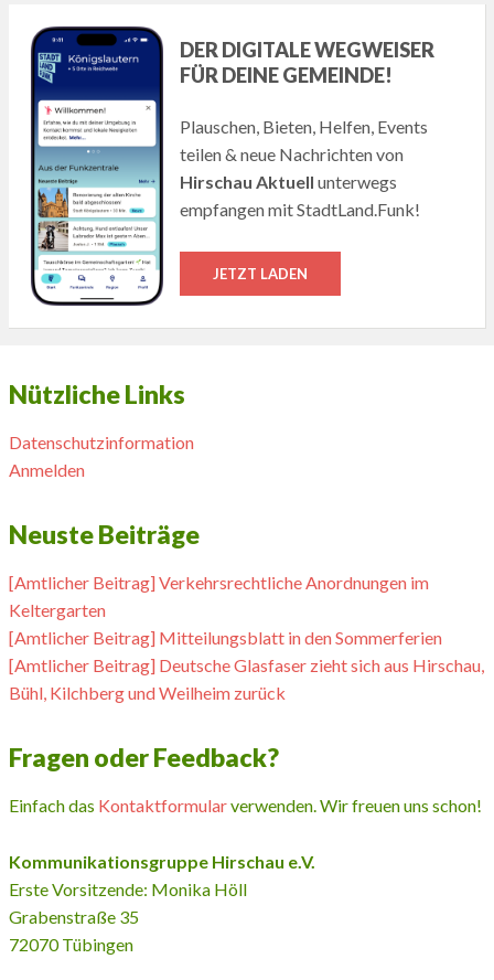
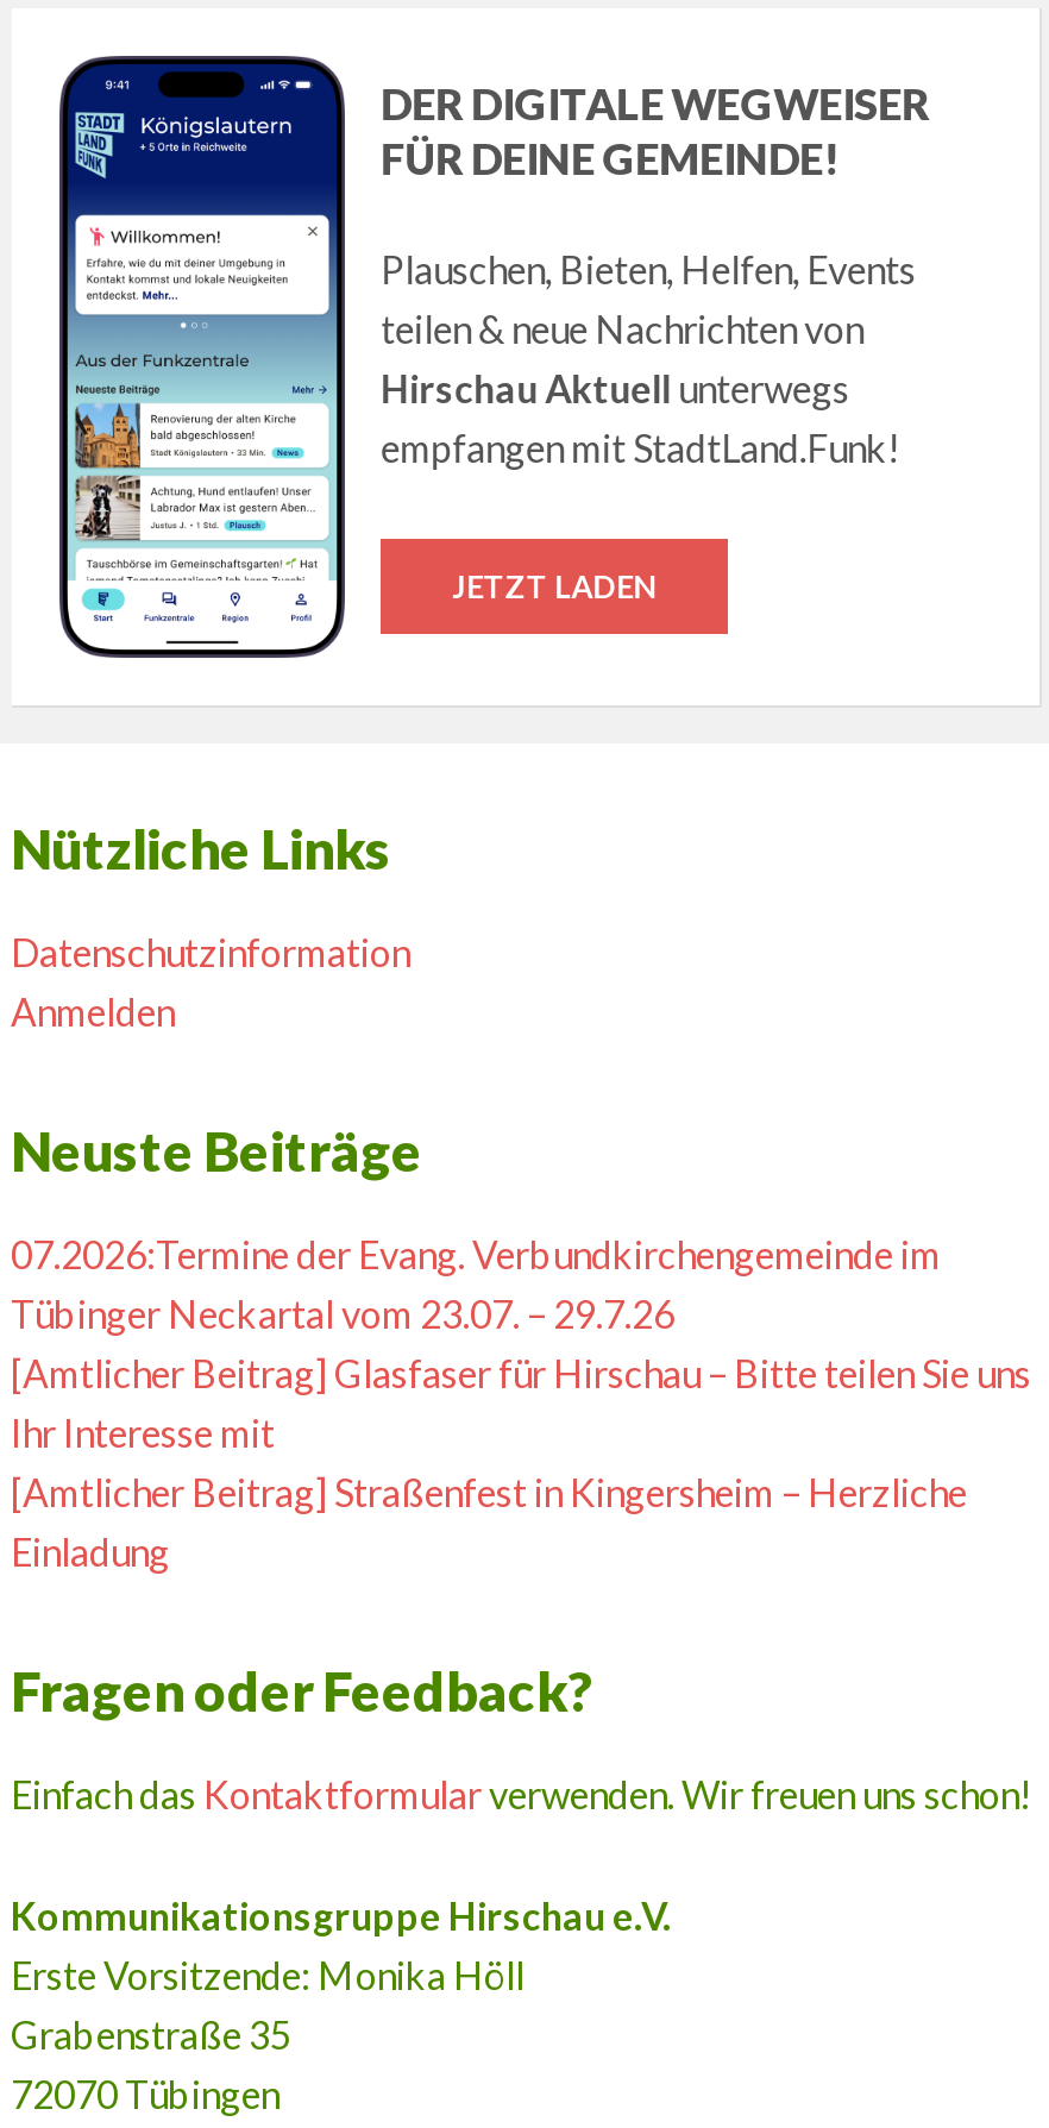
- [Amtlicher Beitrag] Verkehrsrechtliche Anordnungen im
- Keltergarten
- [Amtlicher Beitrag] Mitteilungsblatt in den Sommerferien
- [Amtlicher Beitrag] Deutsche Glasfaser zieht sich aus Hirschau,
- Bühl, Kilchberg und Weilheim zurück
+ 07.2026:Termine der Evang. Verbundkirchengemeinde im
+ Tübinger Neckartal vom 23.07. – 29.7.26
+ [Amtlicher Beitrag] Glasfaser für Hirschau – Bitte teilen Sie uns
+ Ihr Interesse mit
+ [Amtlicher Beitrag] Straßenfest in Kingersheim – Herzliche
+ Einladung
